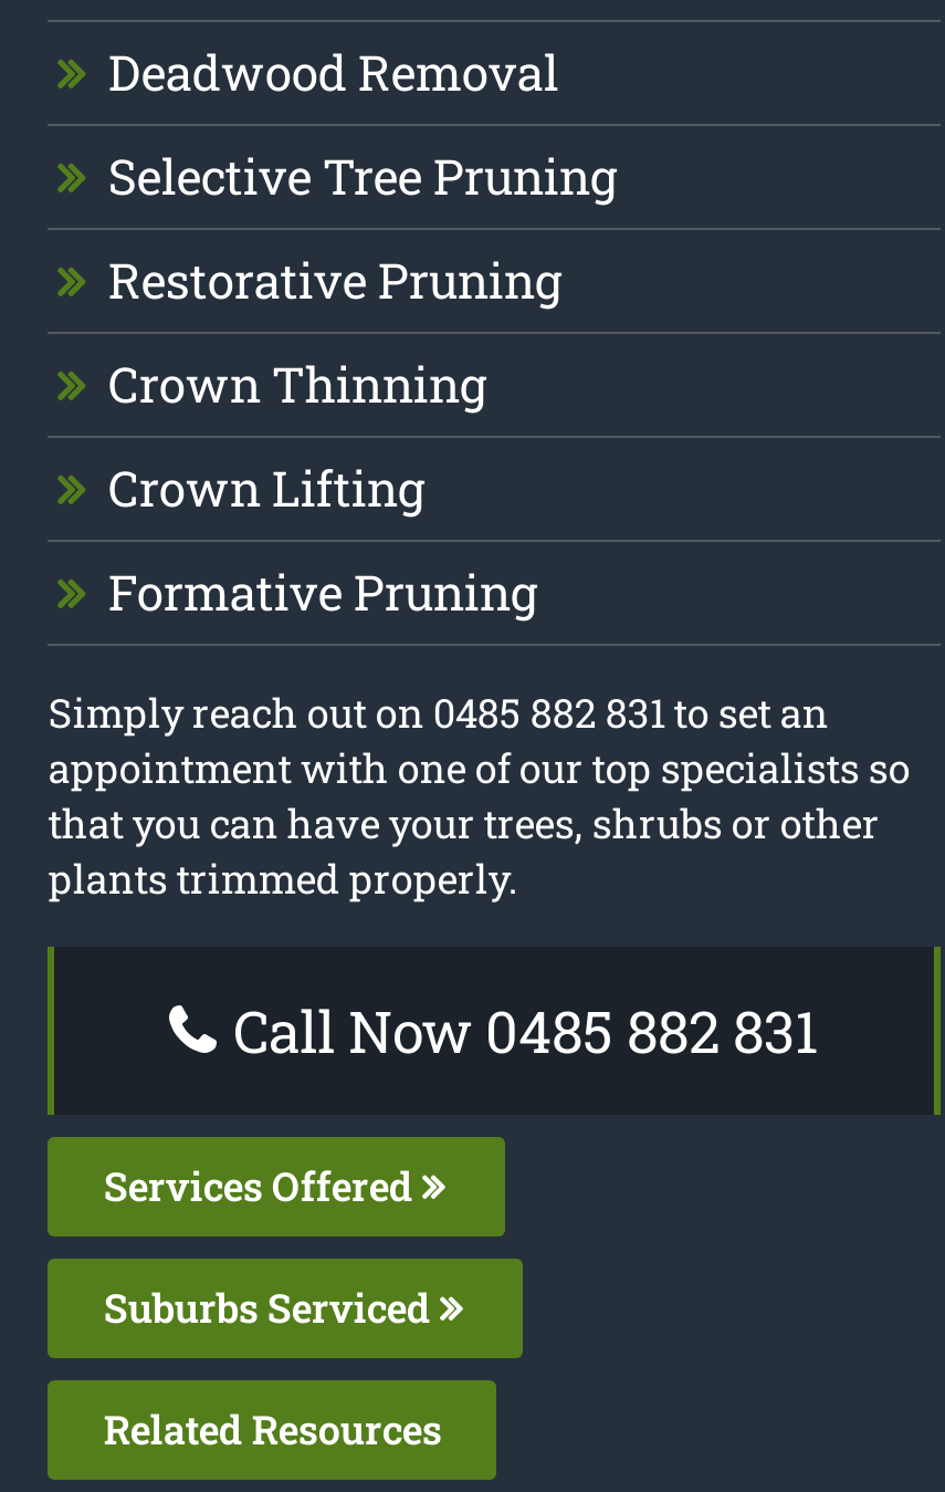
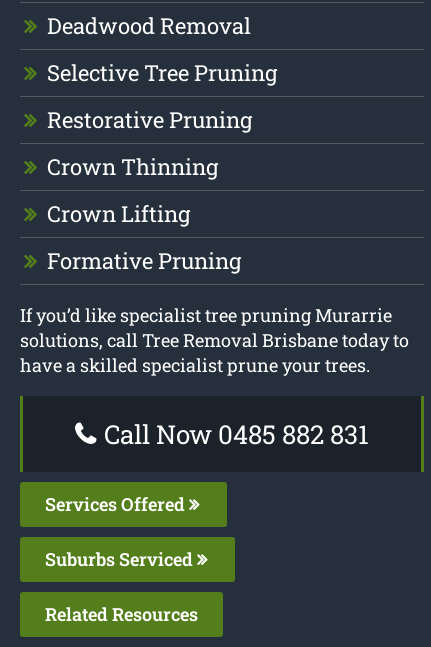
- Simply reach out on 0485 882 831 to set an
- appointment with one of our top specialists so
- that you can have your trees, shrubs or other
- plants trimmed properly.
+ If you’d like specialist tree pruning Murarrie
+ solutions, call Tree Removal Brisbane today to
+ have a skilled specialist prune your trees.
